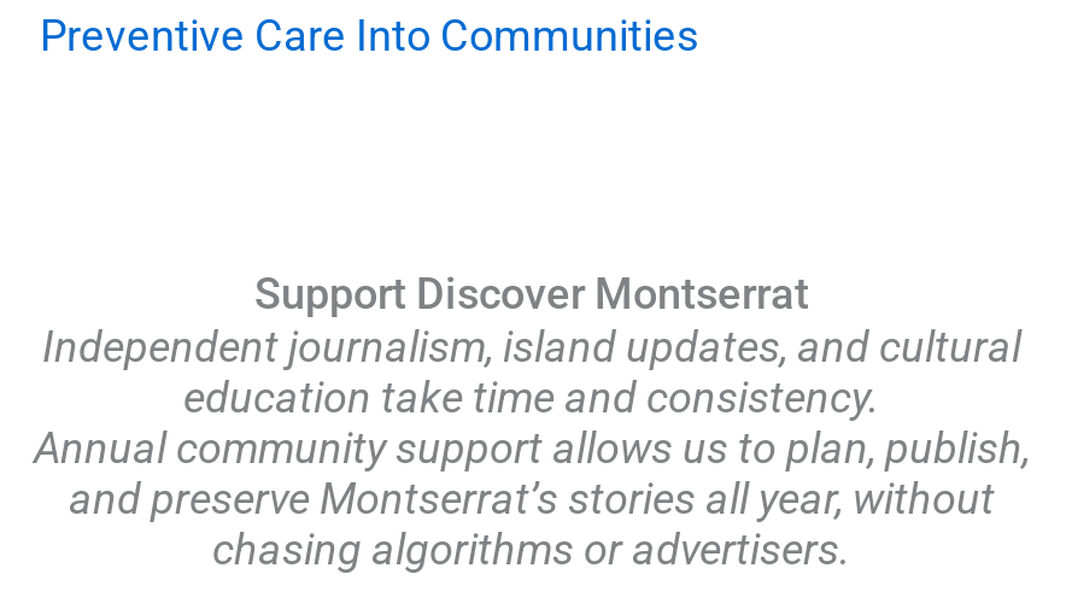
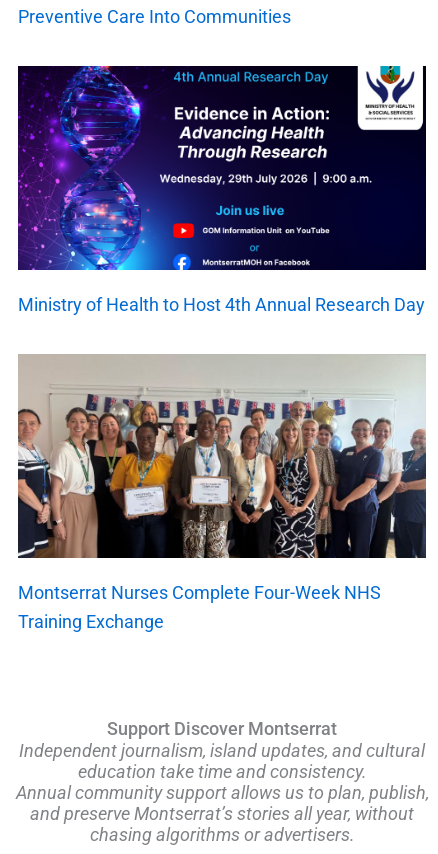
+ [image]
+ Ministry of Health to Host 4th Annual Research Day

+ [image]
+ Montserrat Nurses Complete Four-Week NHS
+ Training Exchange
